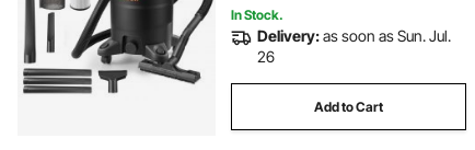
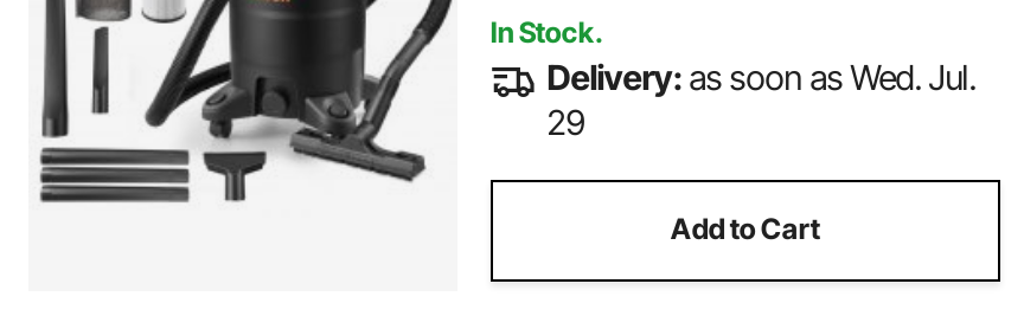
- Delivery: as soon as Sun. Jul.
+ Delivery: as soon as Wed. Jul.

- 26
+ 29
